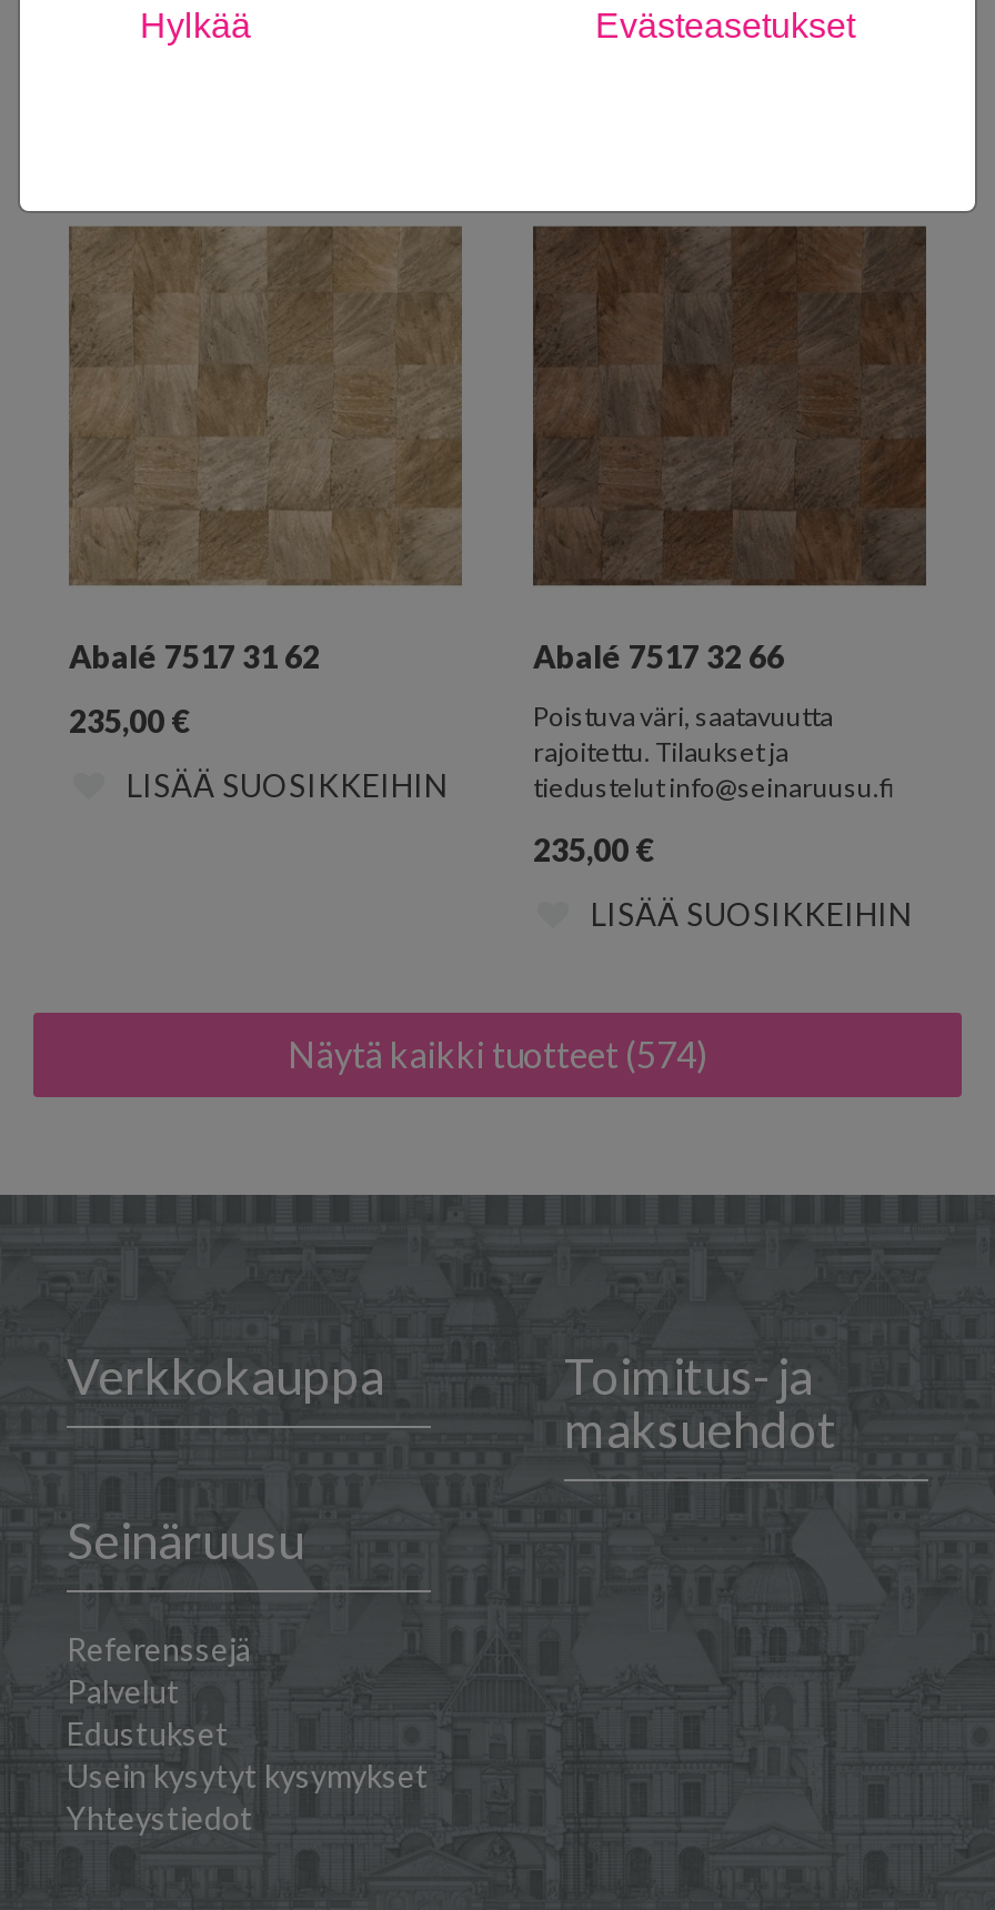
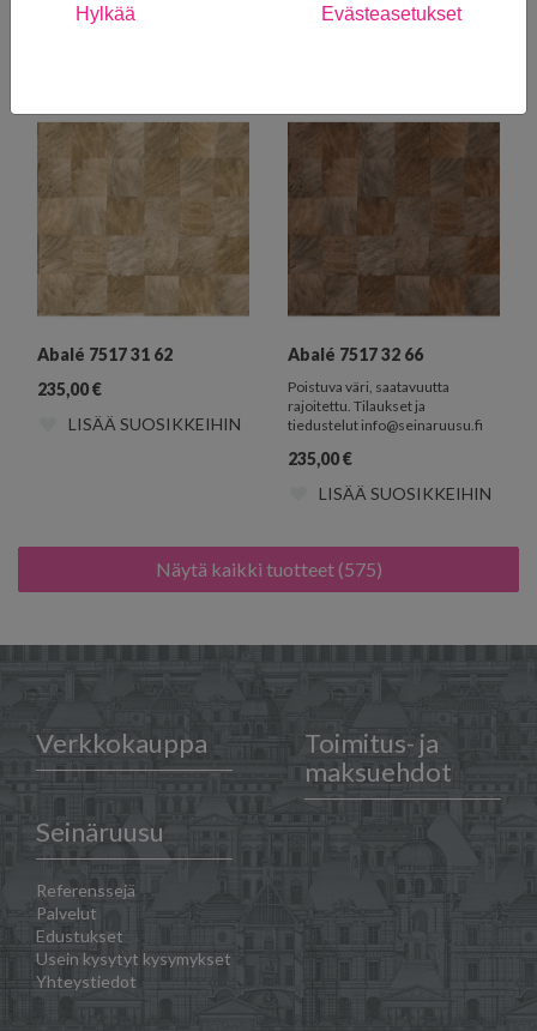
- Näytä kaikki tuotteet (574)
+ Näytä kaikki tuotteet (575)
